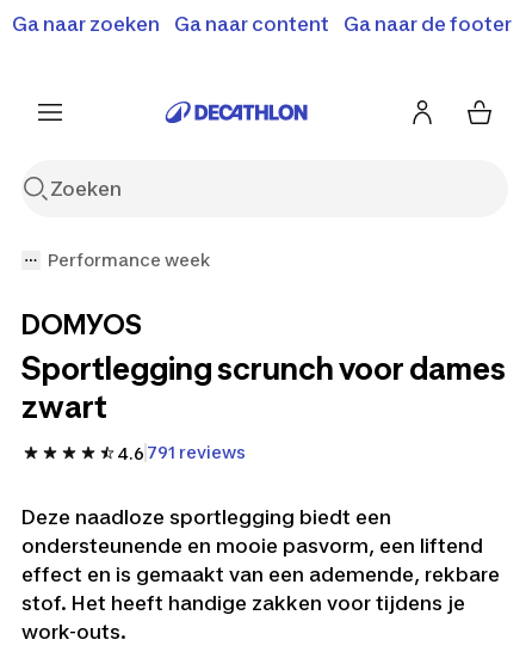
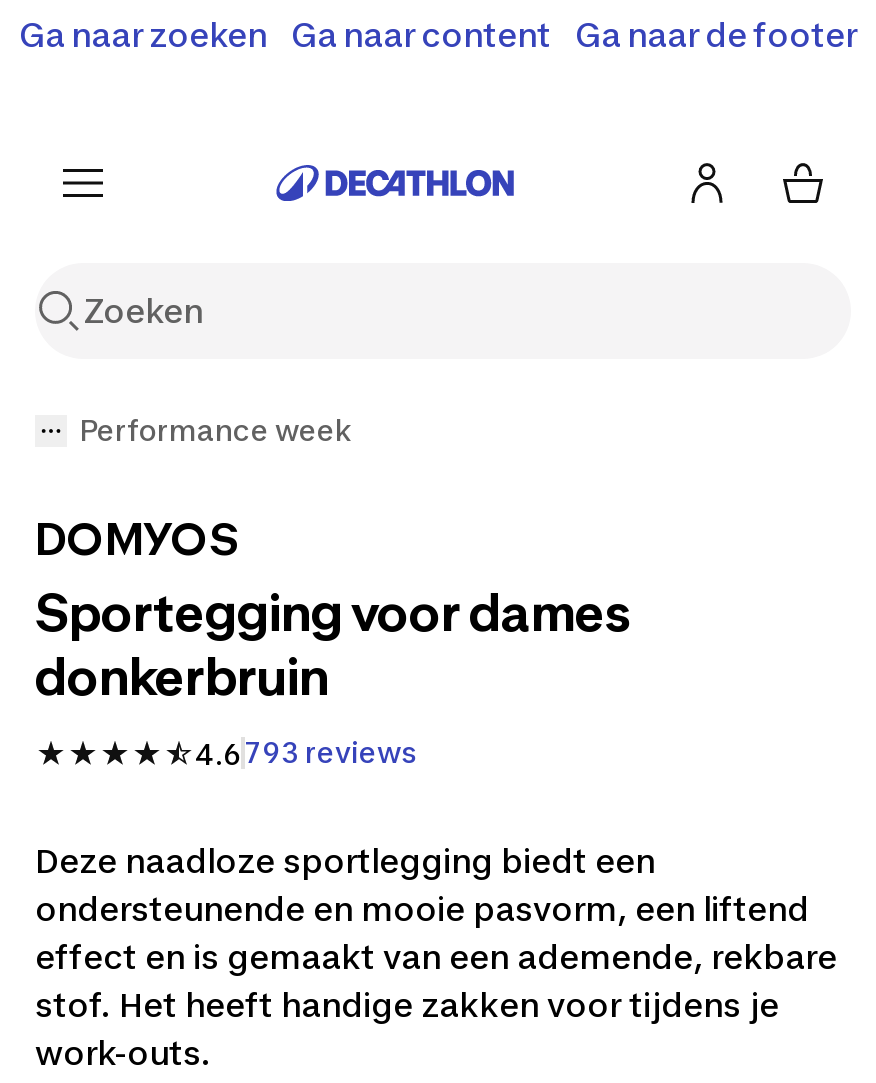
- Sportlegging scrunch voor dames
- zwart
+ Sportegging voor dames
+ donkerbruin

- 4.6 791 reviews
+ 4.6 793 reviews
